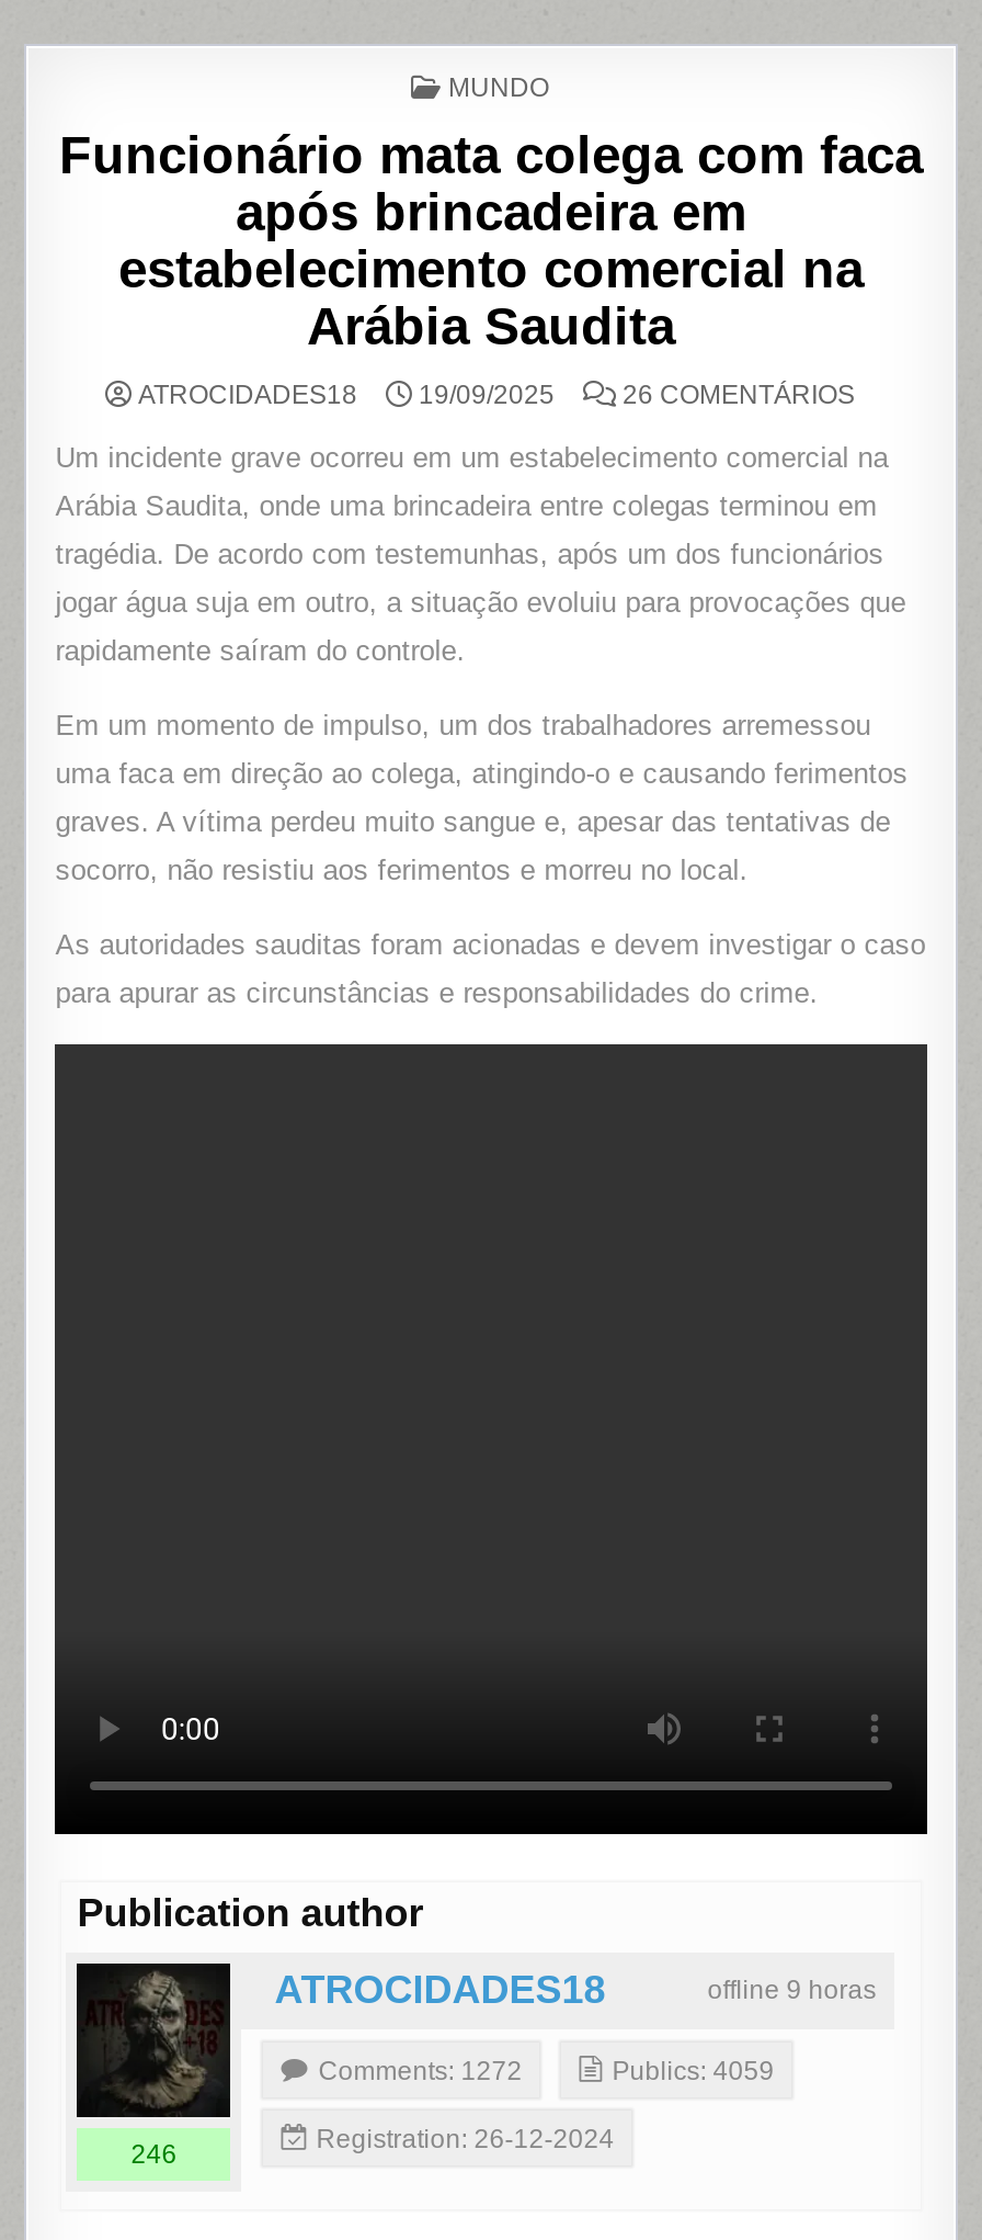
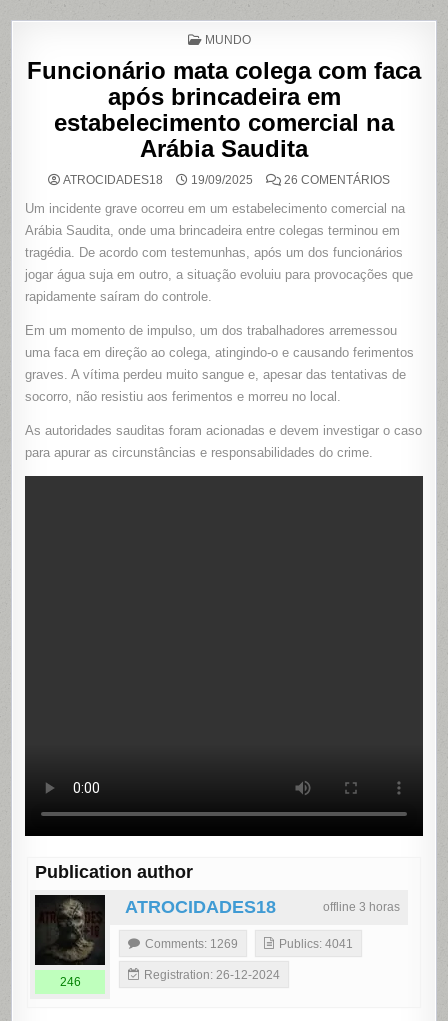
- offline 9 horas
+ offline 3 horas

- Comments: 1272
+ Comments: 1269

- Publics: 4059
+ Publics: 4041
